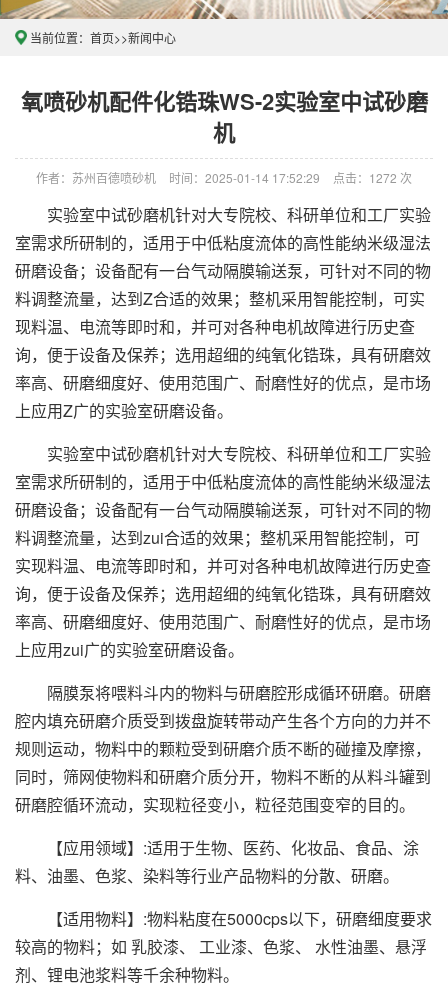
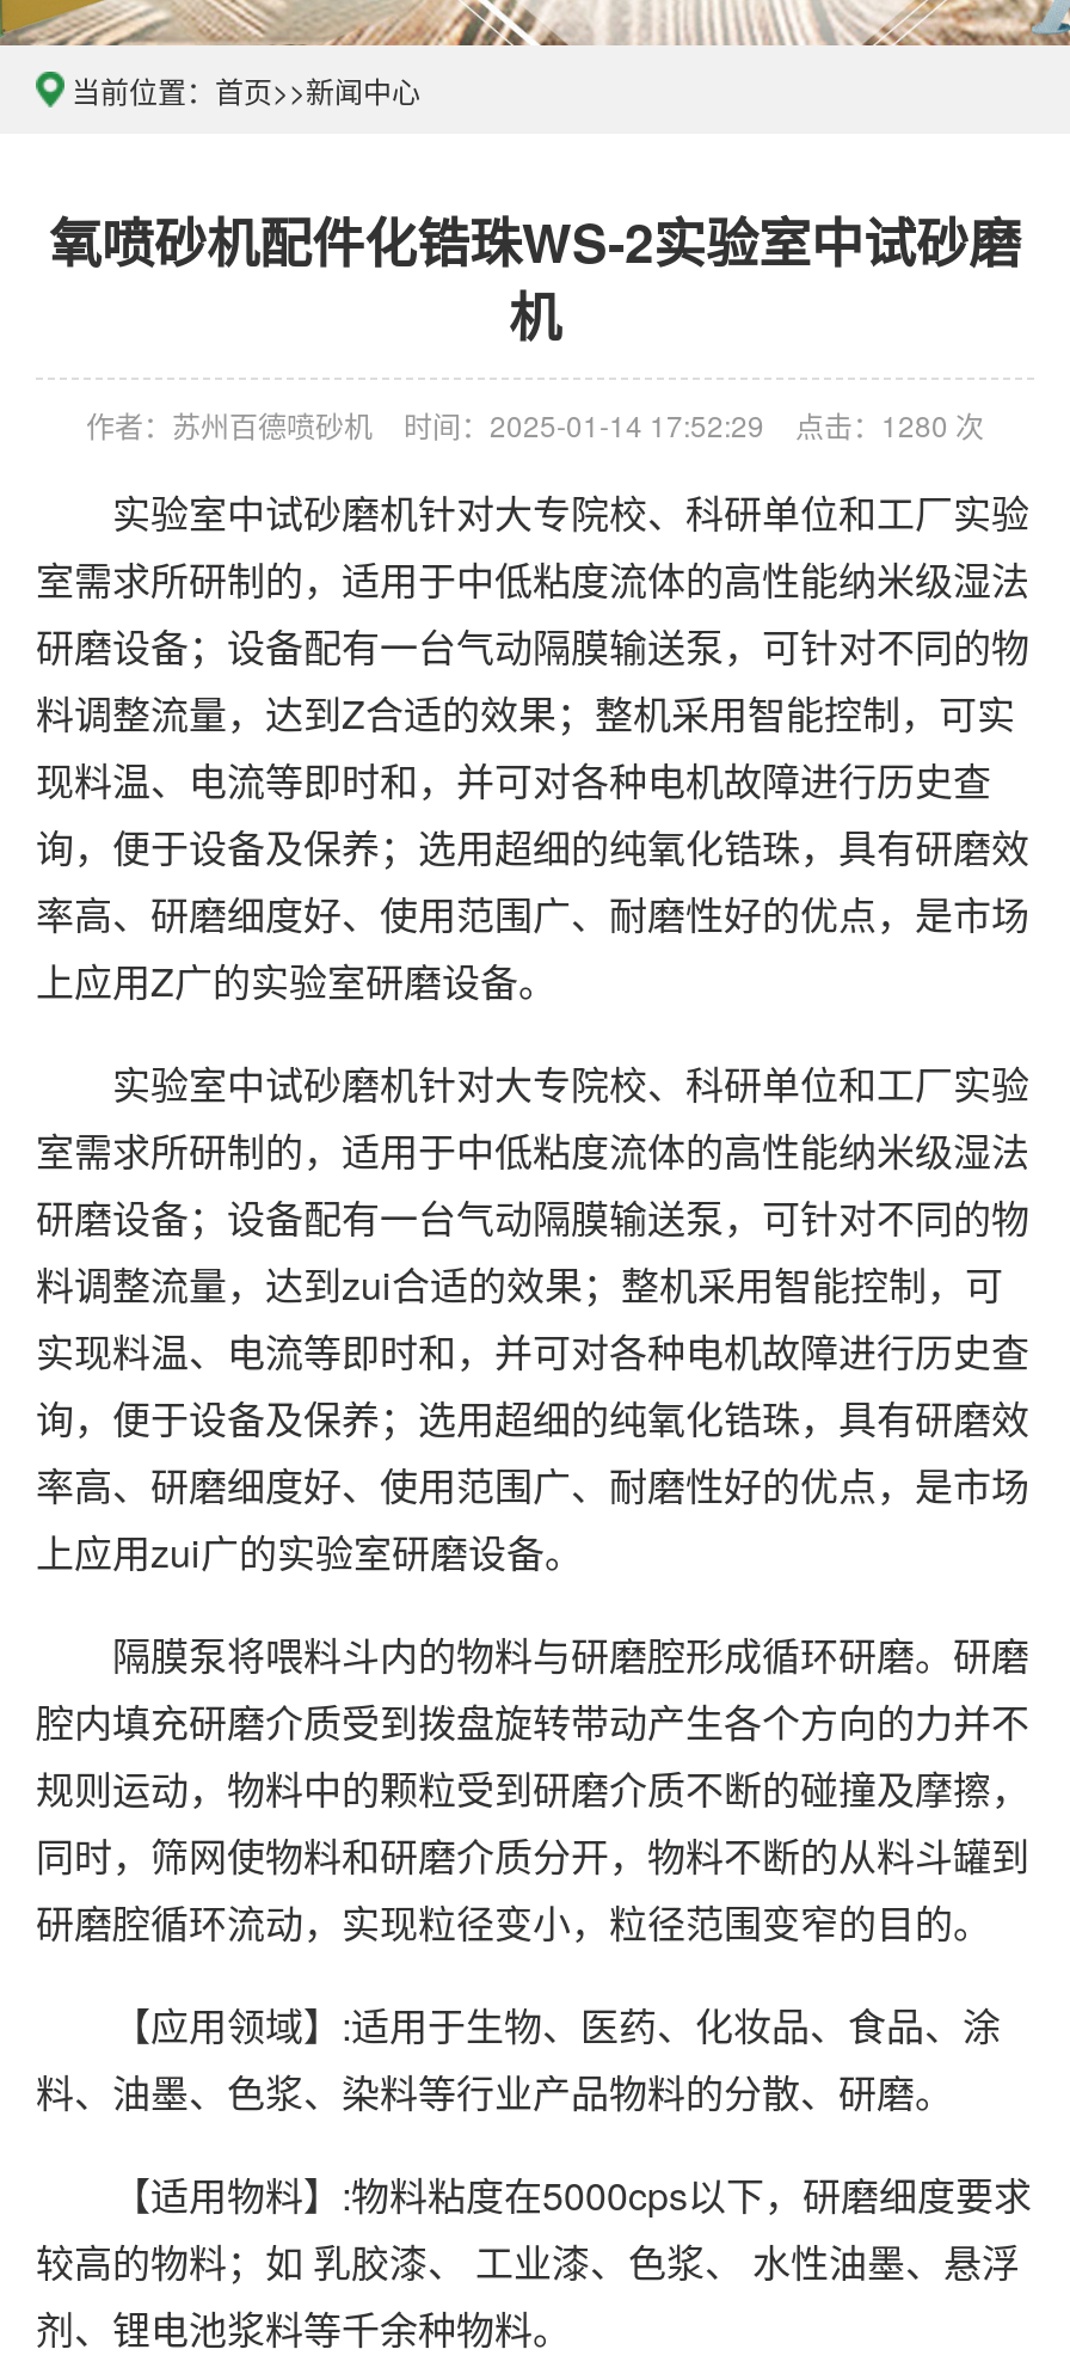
- 作者：苏州百德喷砂机 时间：2025-01-14 17:52:29 点击：1272 次
+ 作者：苏州百德喷砂机 时间：2025-01-14 17:52:29 点击：1280 次
